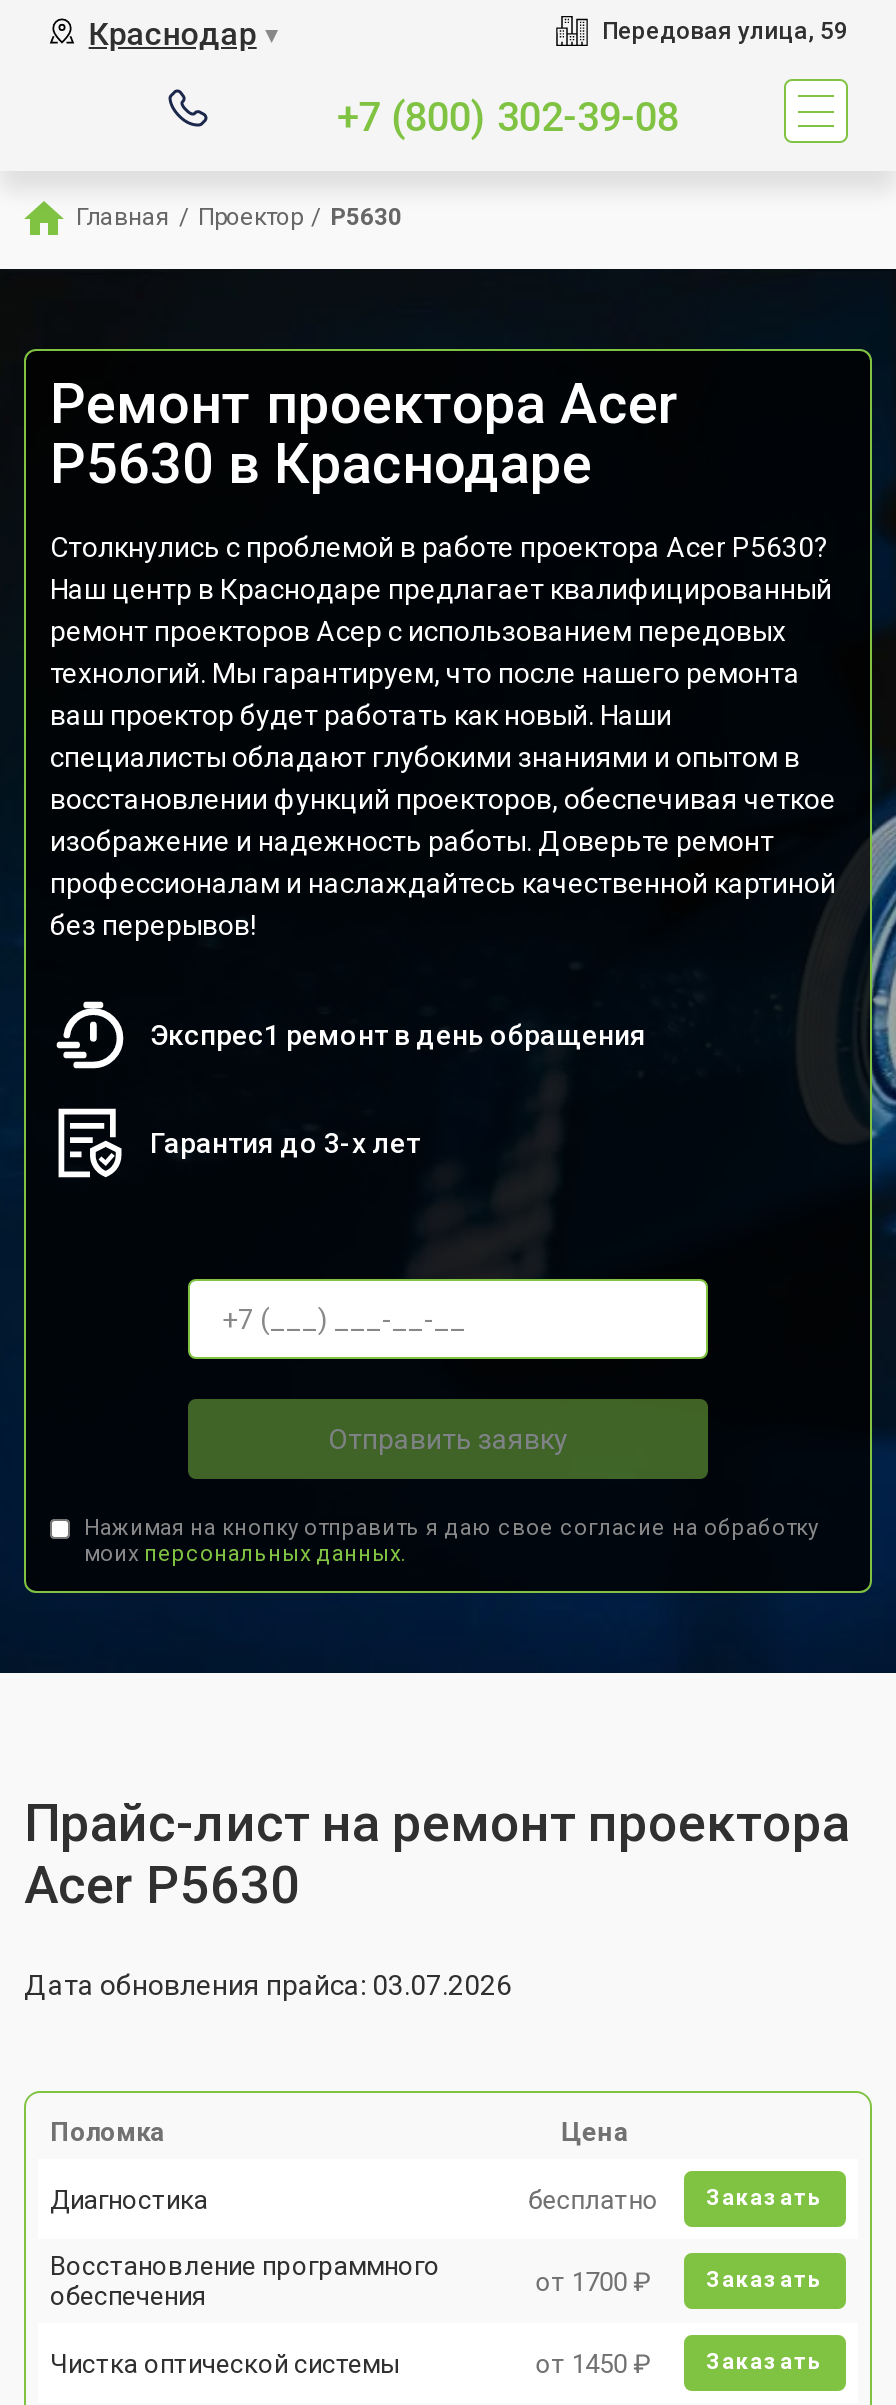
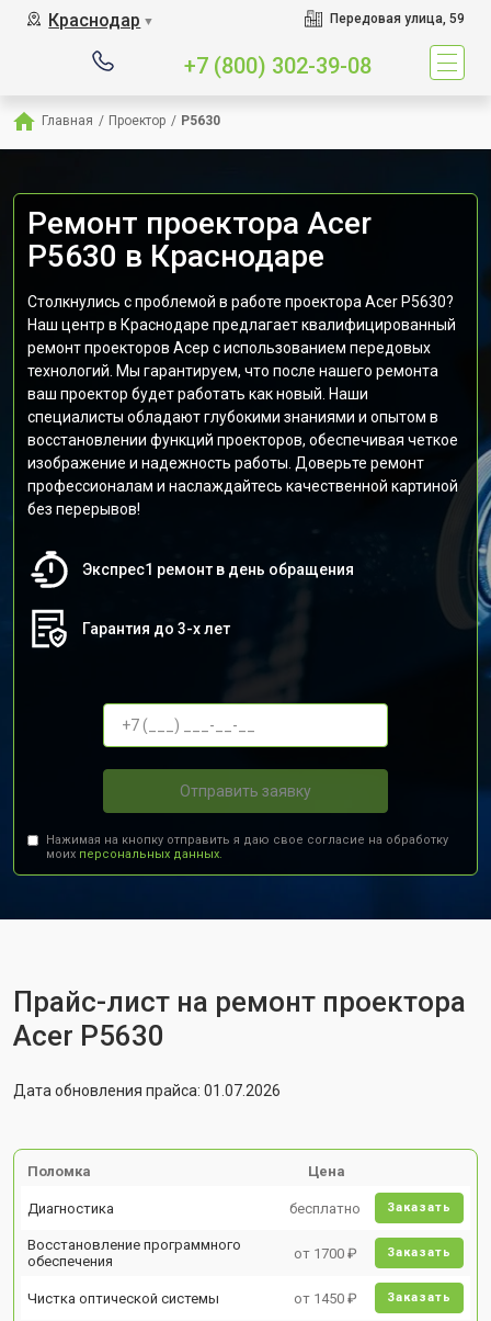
- Дата обновления прайса: 03.07.2026
+ Дата обновления прайса: 01.07.2026
